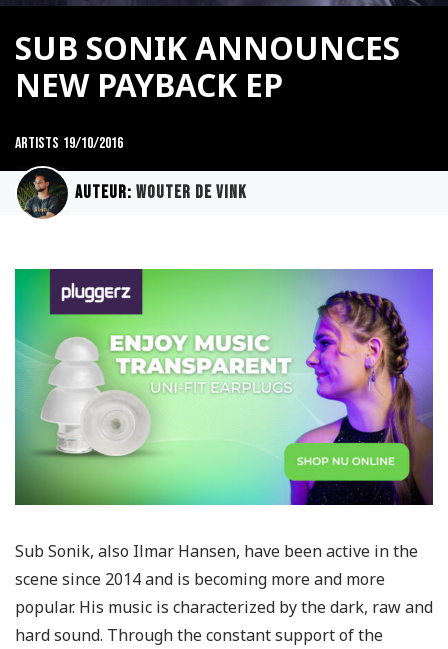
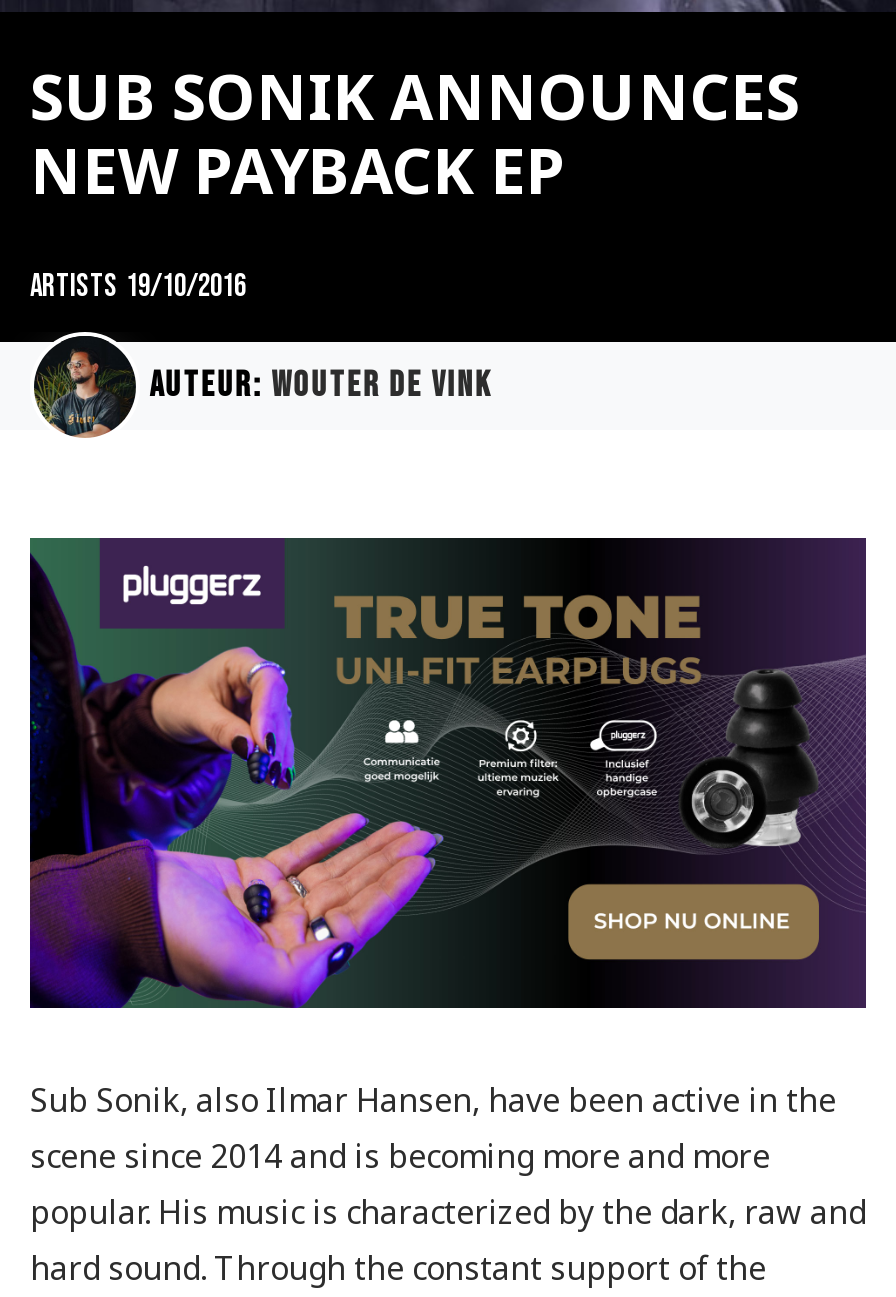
- [image]
+ [image]
